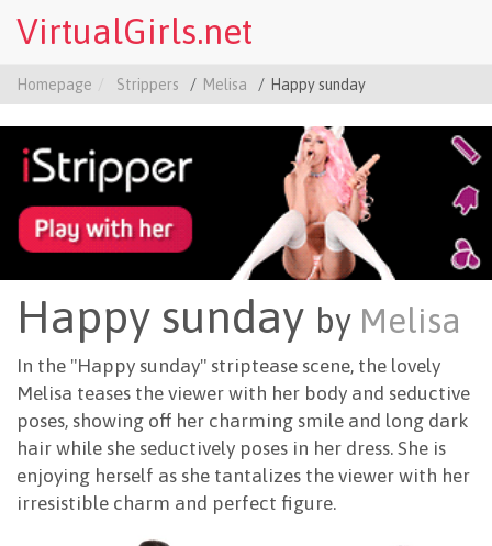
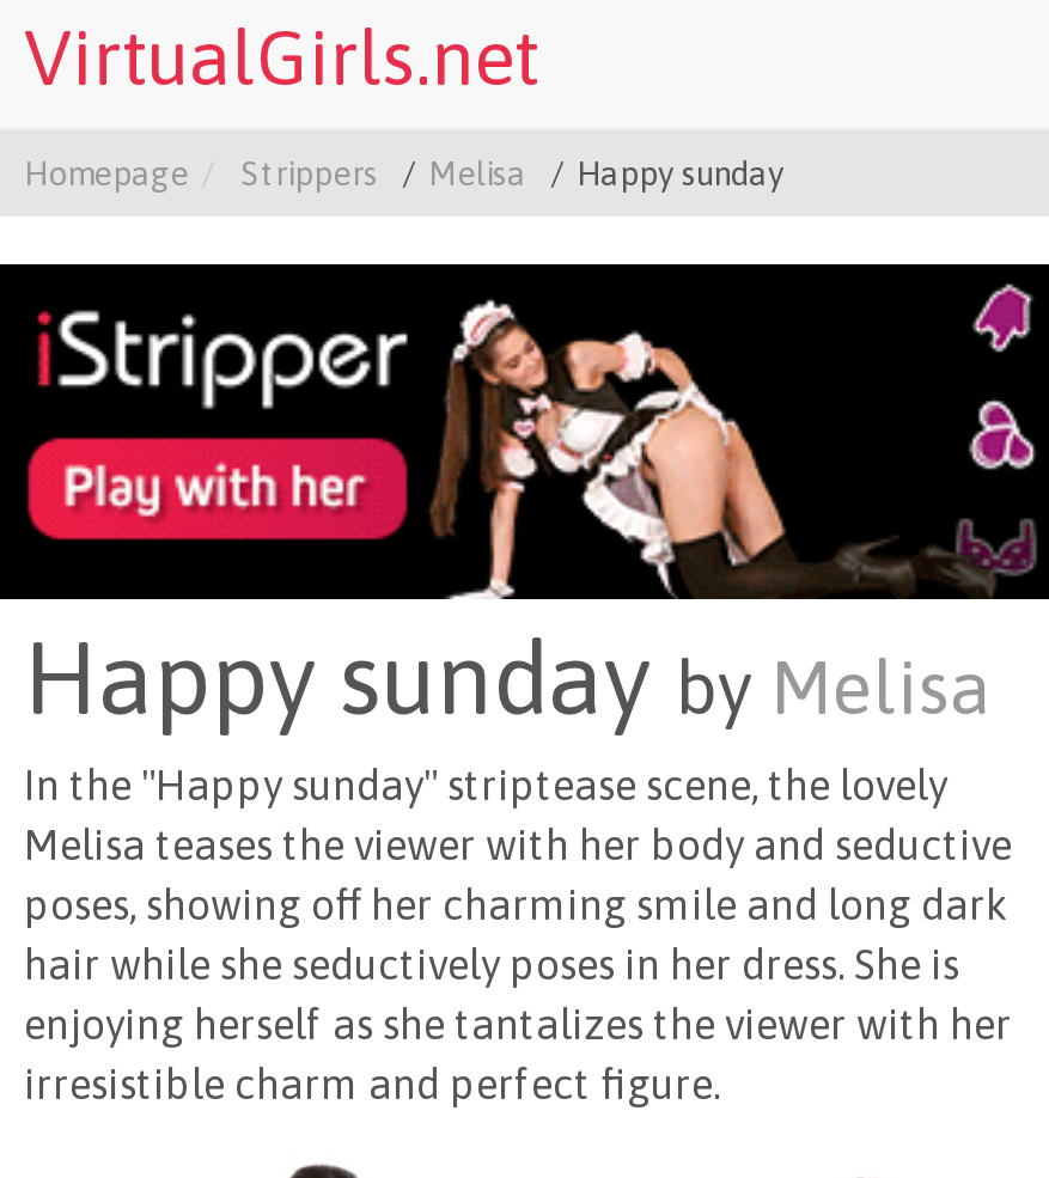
- [image]
+ [image]
